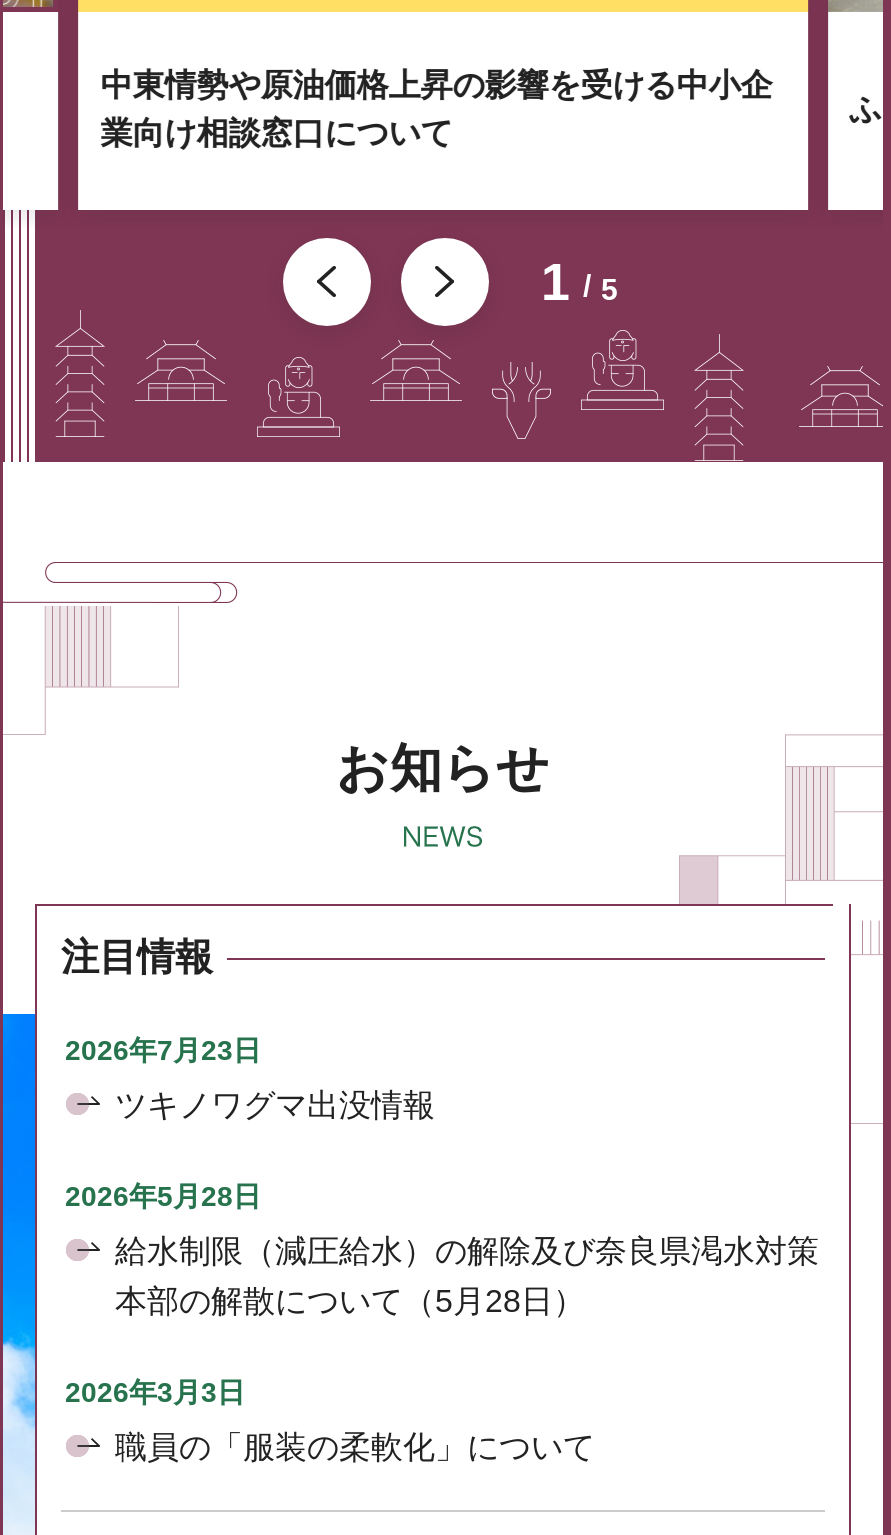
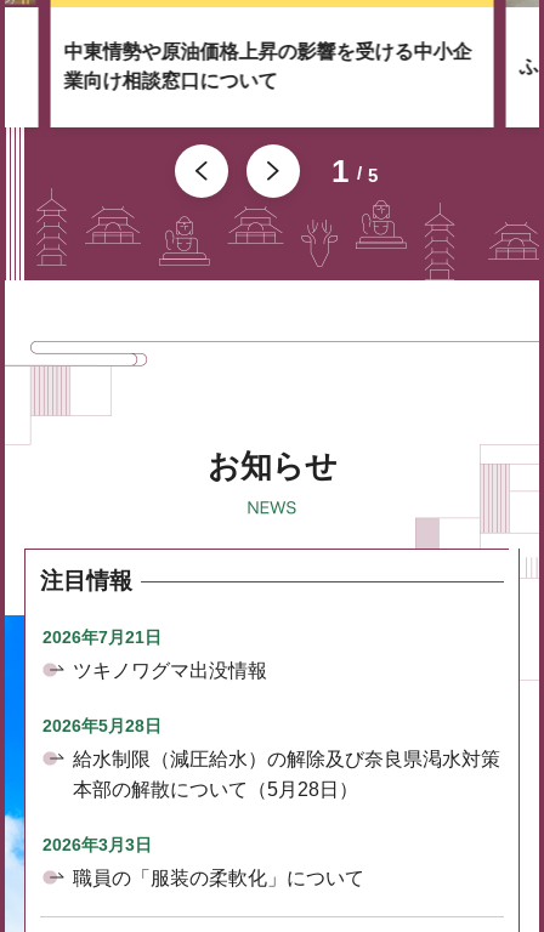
- 2026年7月23日
+ 2026年7月21日
